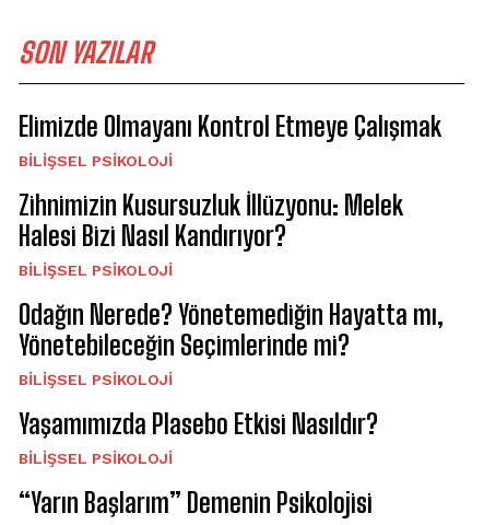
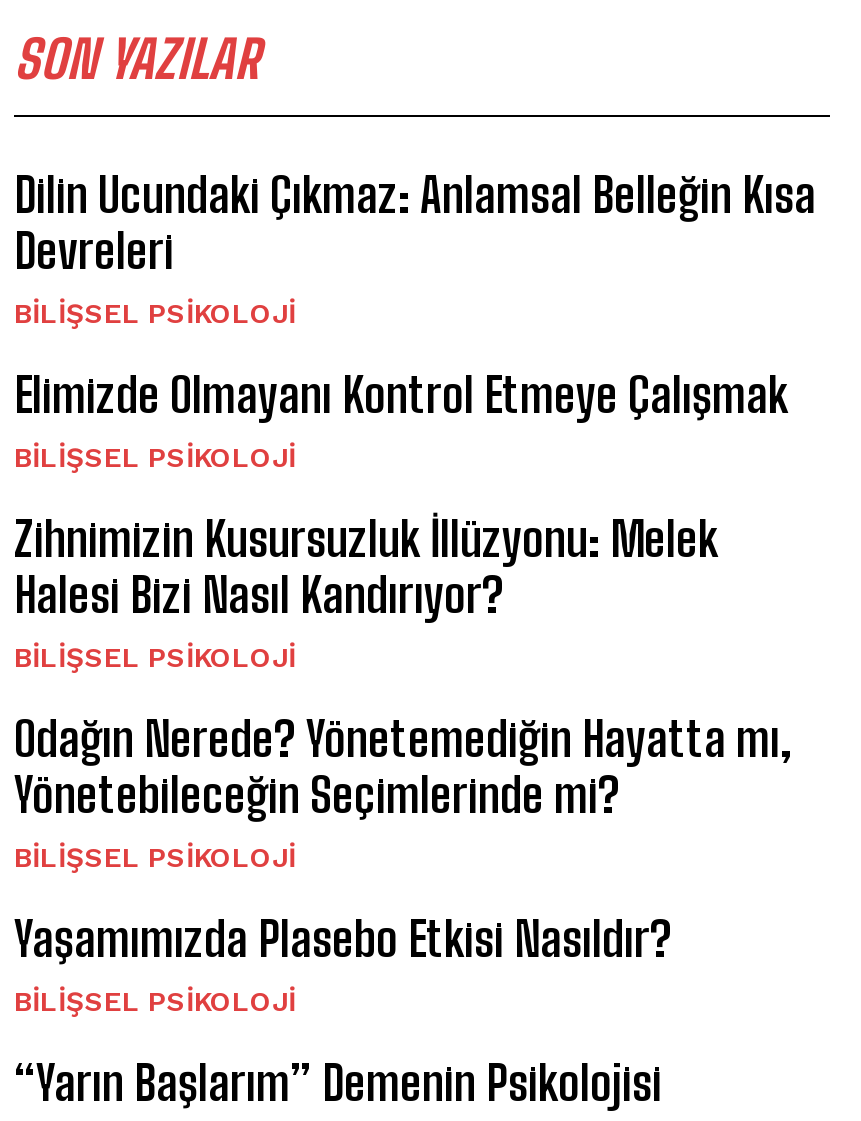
+ Dilin Ucundaki Çıkmaz: Anlamsal Belleğin Kısa
+ Devreleri
+ BILIŞSEL PSIKOLOJI
